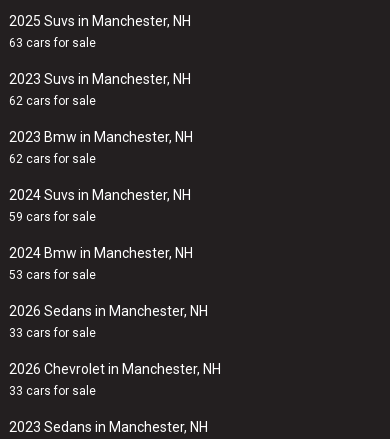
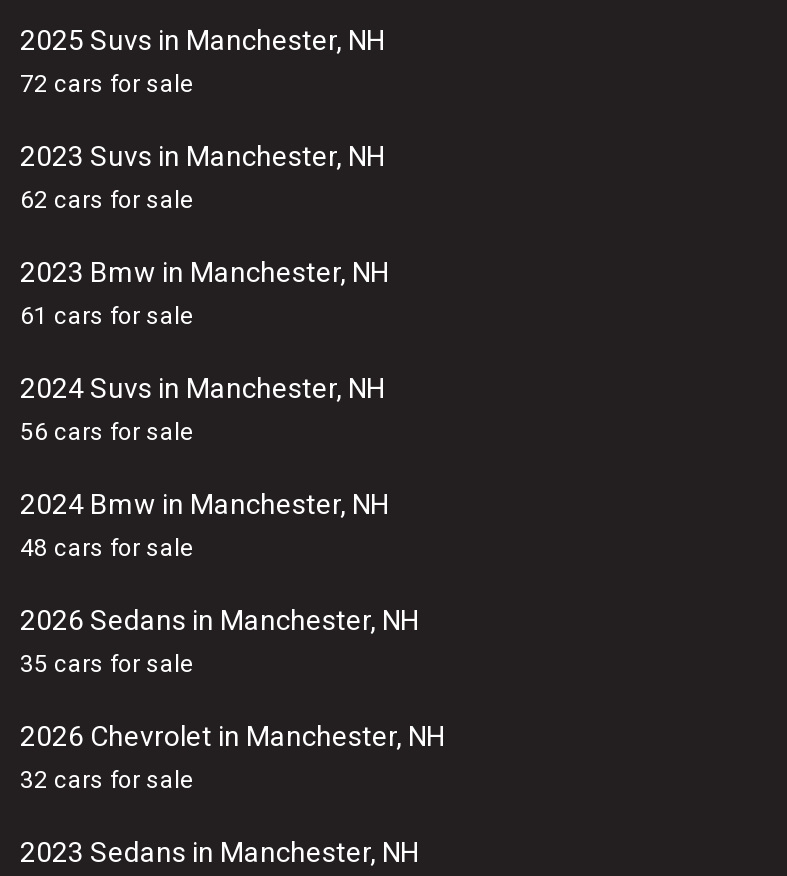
- 63 cars for sale
+ 72 cars for sale

- 62 cars for sale
+ 61 cars for sale

- 59 cars for sale
+ 56 cars for sale

- 53 cars for sale
+ 48 cars for sale

- 33 cars for sale
+ 35 cars for sale

- 33 cars for sale
+ 32 cars for sale
